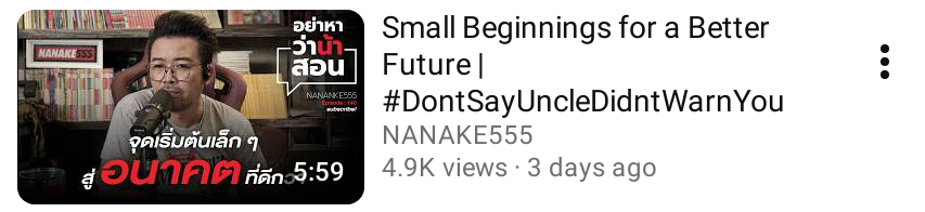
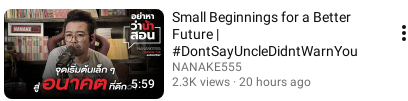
- 4.9K views
+ 2.3K views

- 3 days ago
+ 20 hours ago
